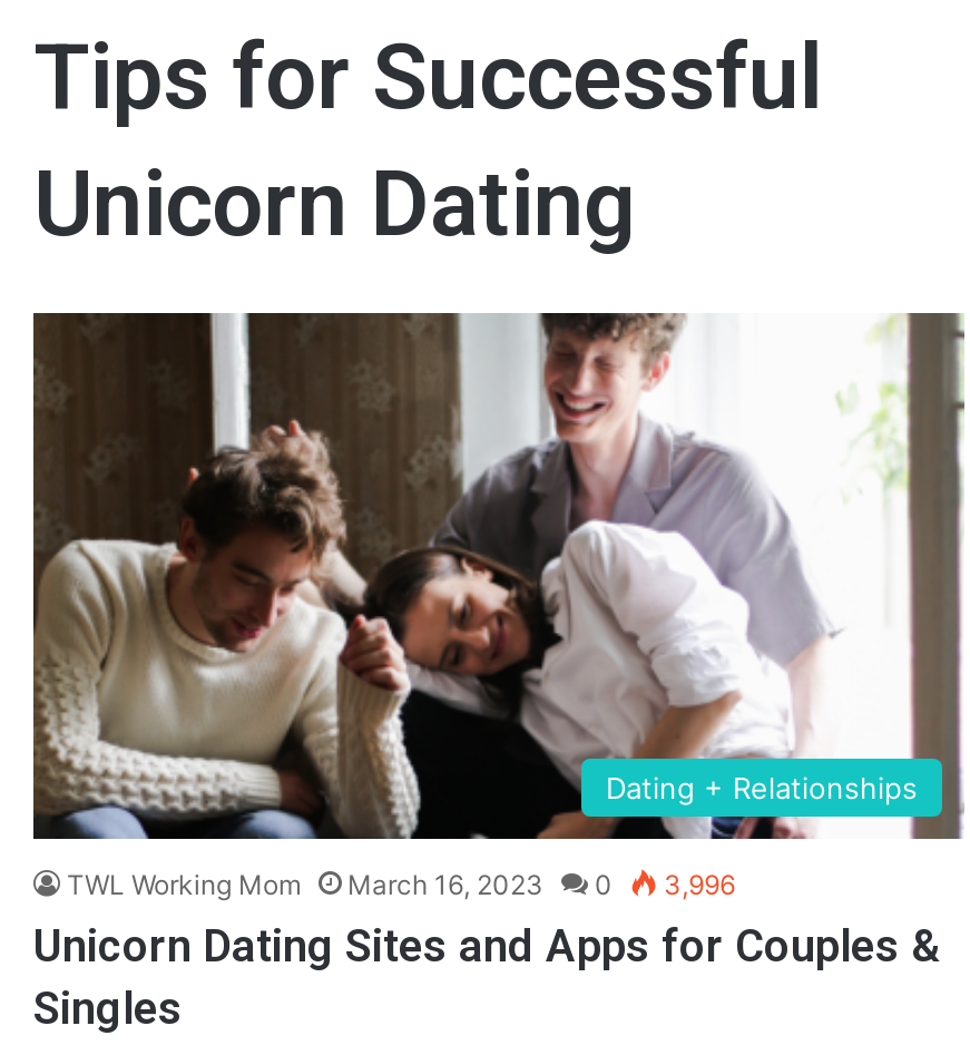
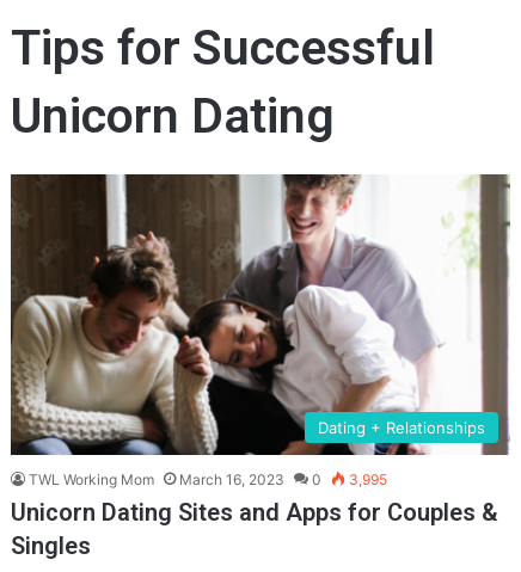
- TWL Working Mom March 16, 2023 0 3,996
+ TWL Working Mom March 16, 2023 0 3,995
